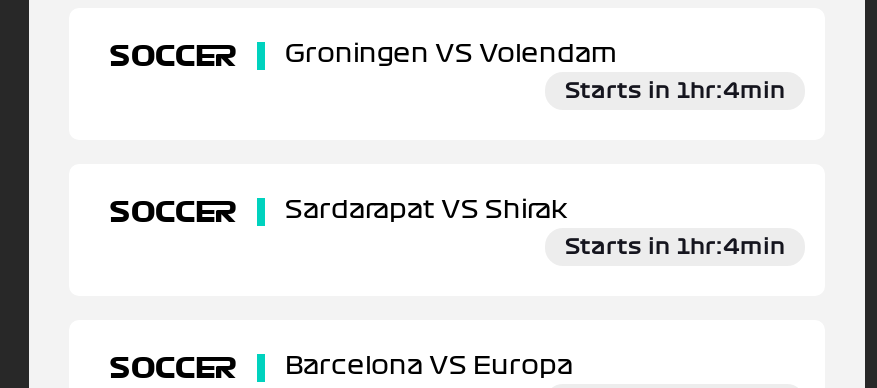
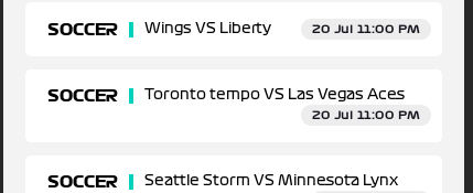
- Groningen VS Volendam
- Starts in 1hr:4min
+ Wings VS Liberty
+ 20 Jul 11:00 PM

- Sardarapat VS Shirak
+ Toronto tempo VS Las Vegas Aces

- Starts in 1hr:4min
+ 20 Jul 11:00 PM

- Barcelona VS Europa
+ Seattle Storm VS Minnesota Lynx
